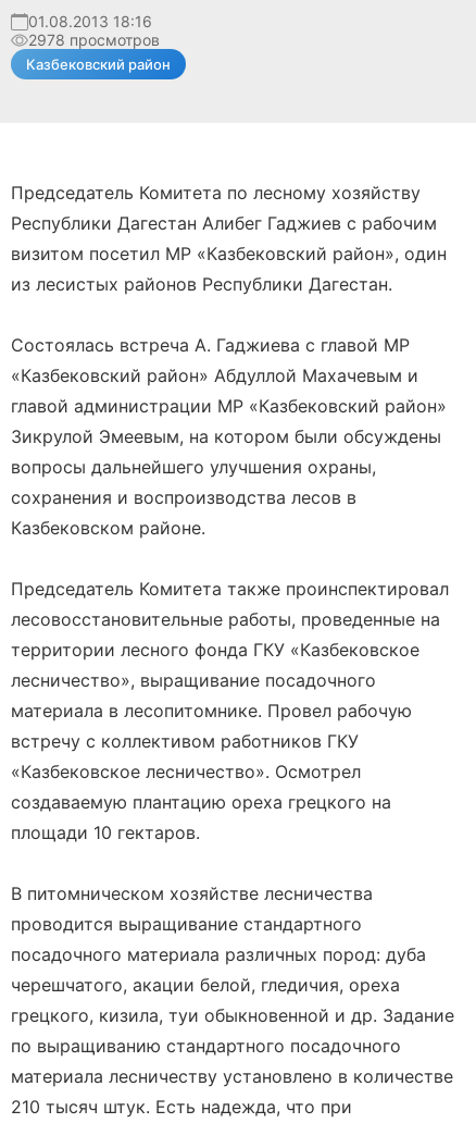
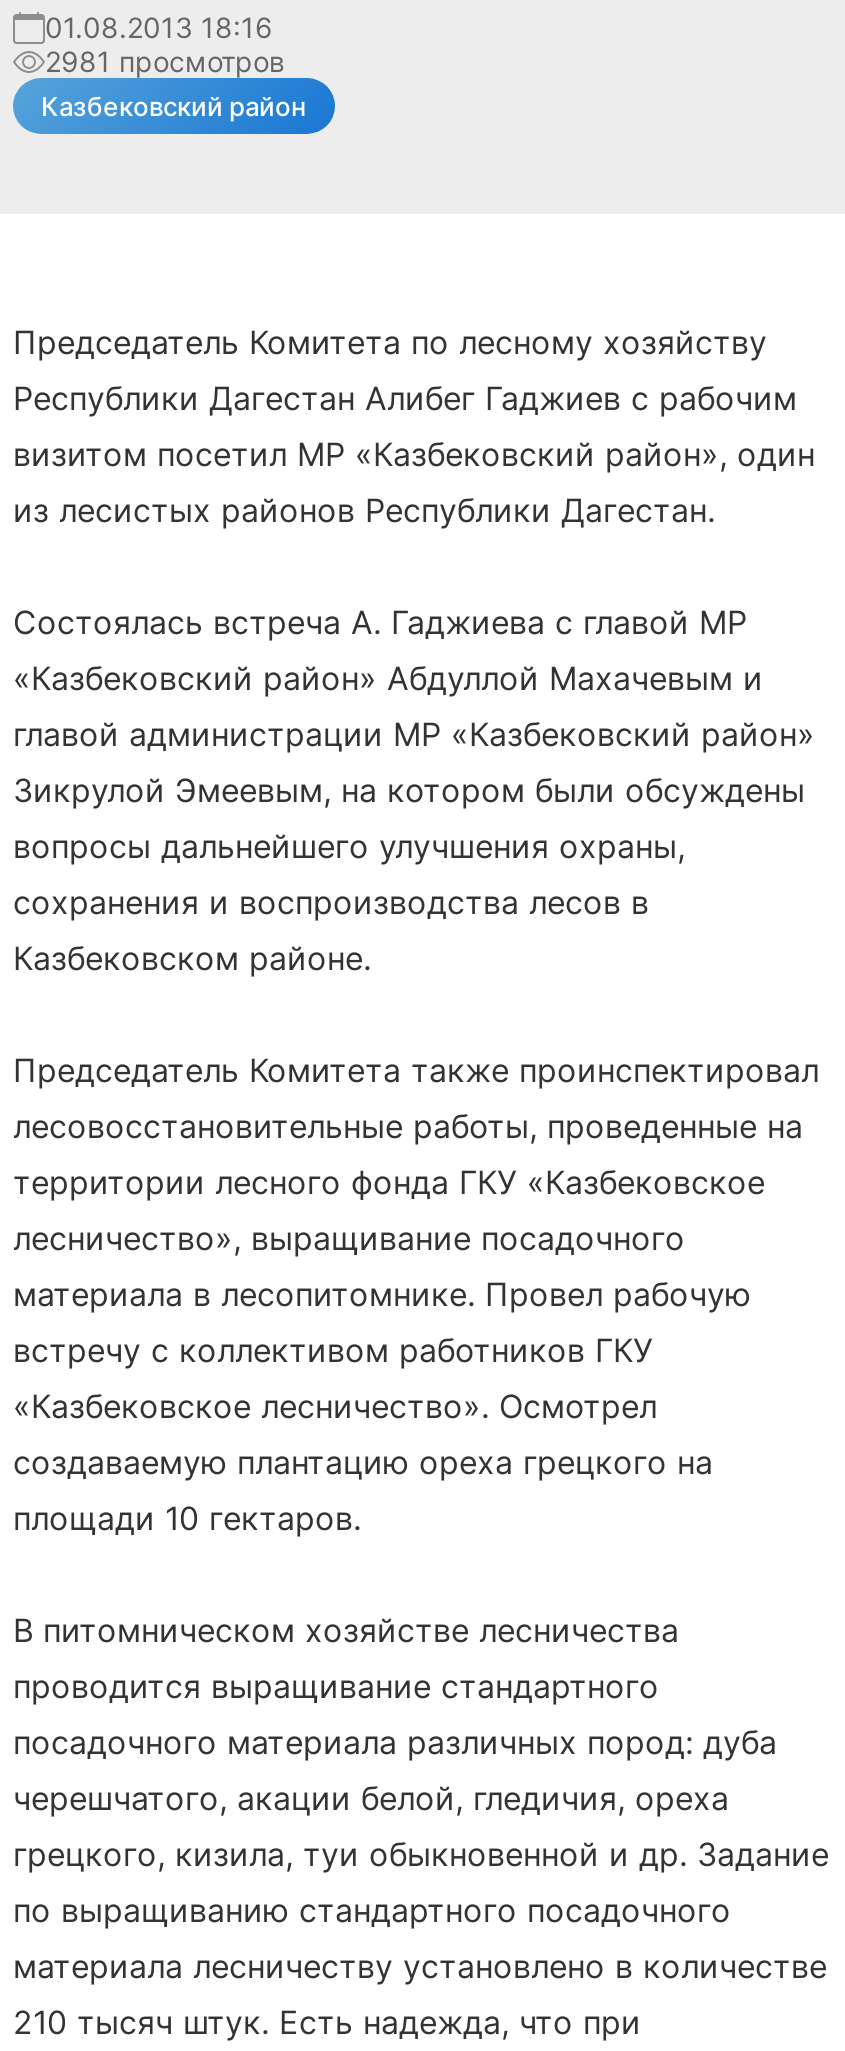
- 2978 просмотров
+ 2981 просмотров
